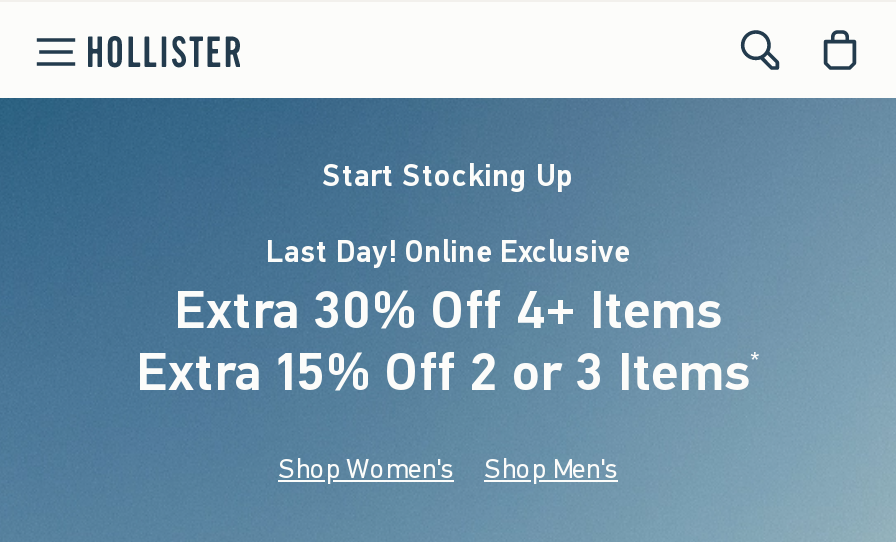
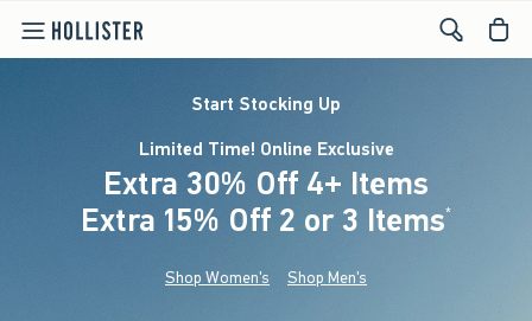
- Last Day! Online Exclusive
+ Limited Time! Online Exclusive
